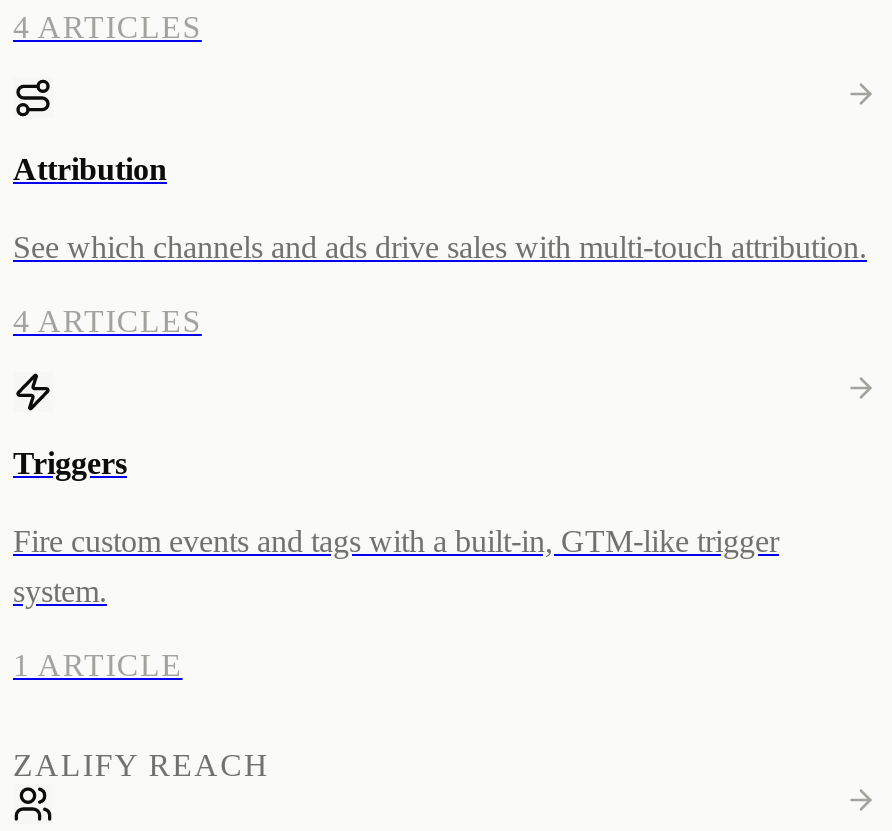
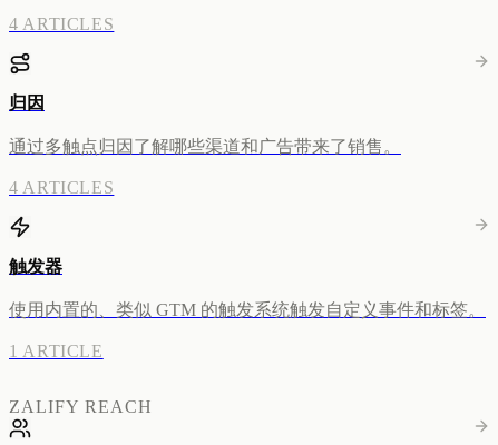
- Attribution
+ 归因

- See which channels and ads drive sales with multi-touch attribution.
+ 通过多触点归因了解哪些渠道和广告带来了销售。

- Triggers
- Fire custom events and tags with a built-in, GTM-like trigger
- system.
+ 触发器
+ 使用内置的、类似 GTM 的触发系统触发自定义事件和标签。
